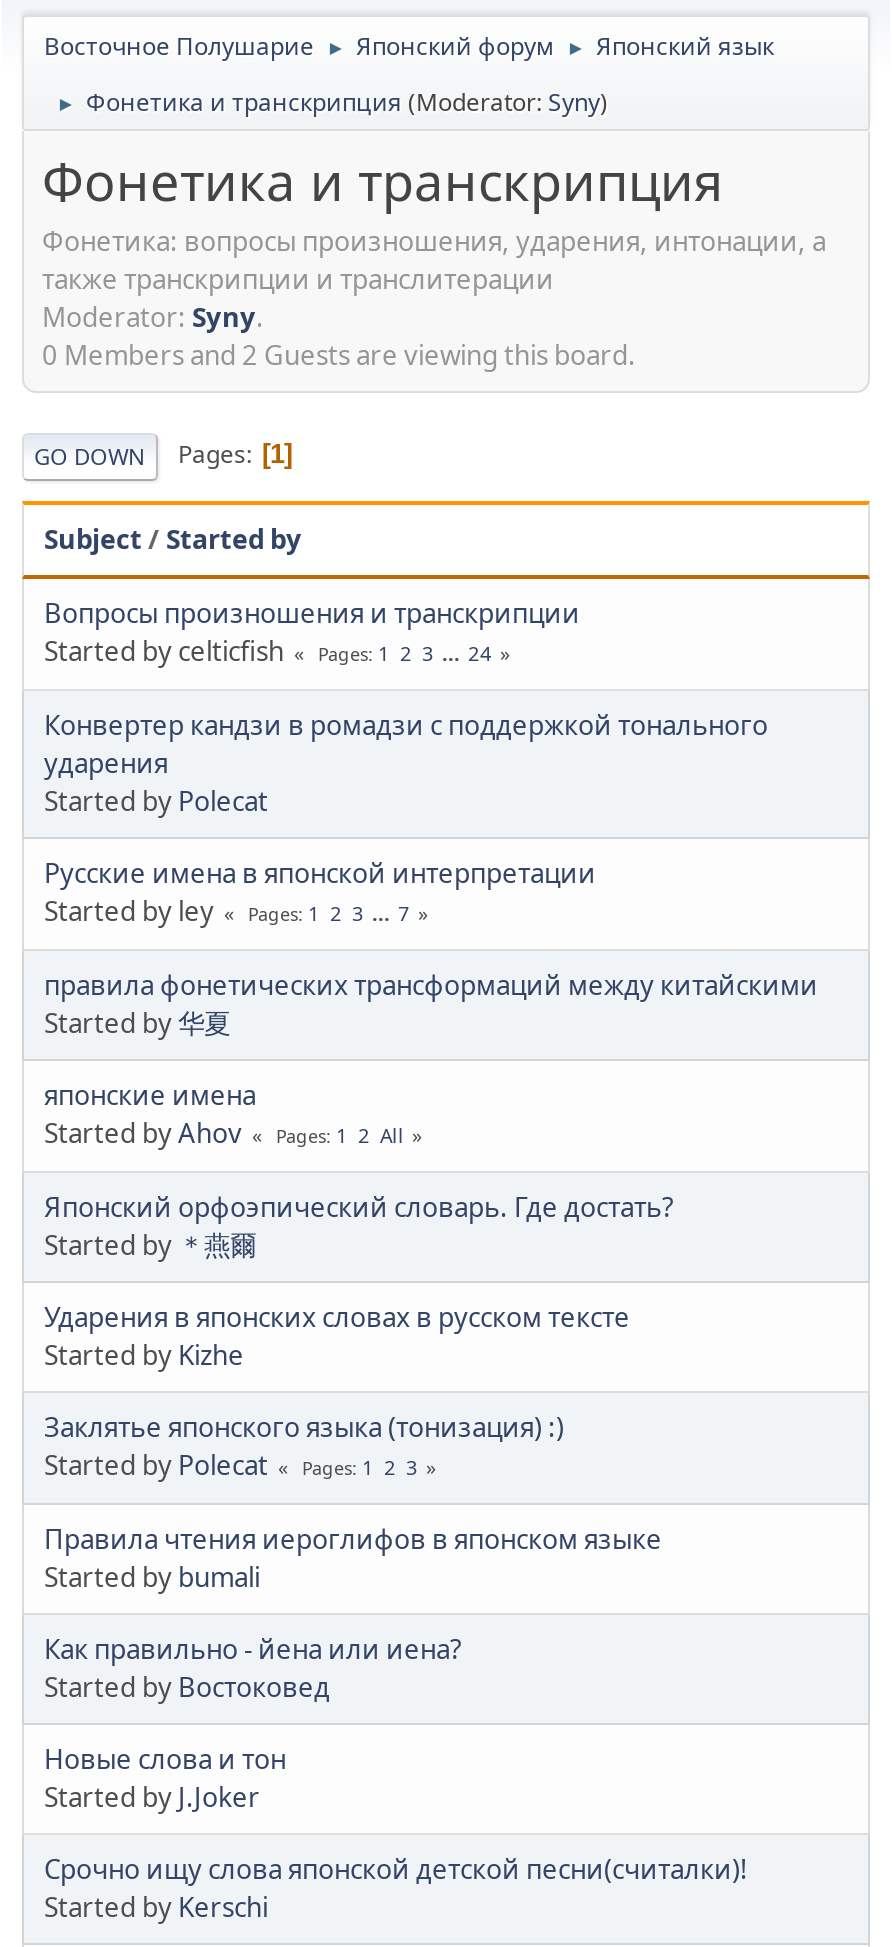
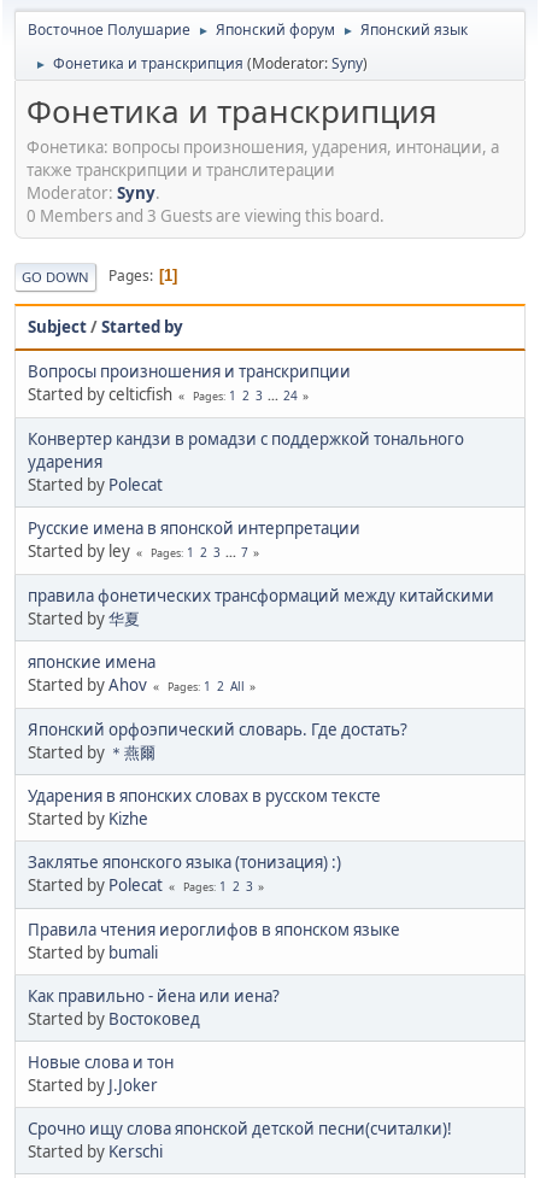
- 0 Members and 2 Guests are viewing this board.
+ 0 Members and 3 Guests are viewing this board.
